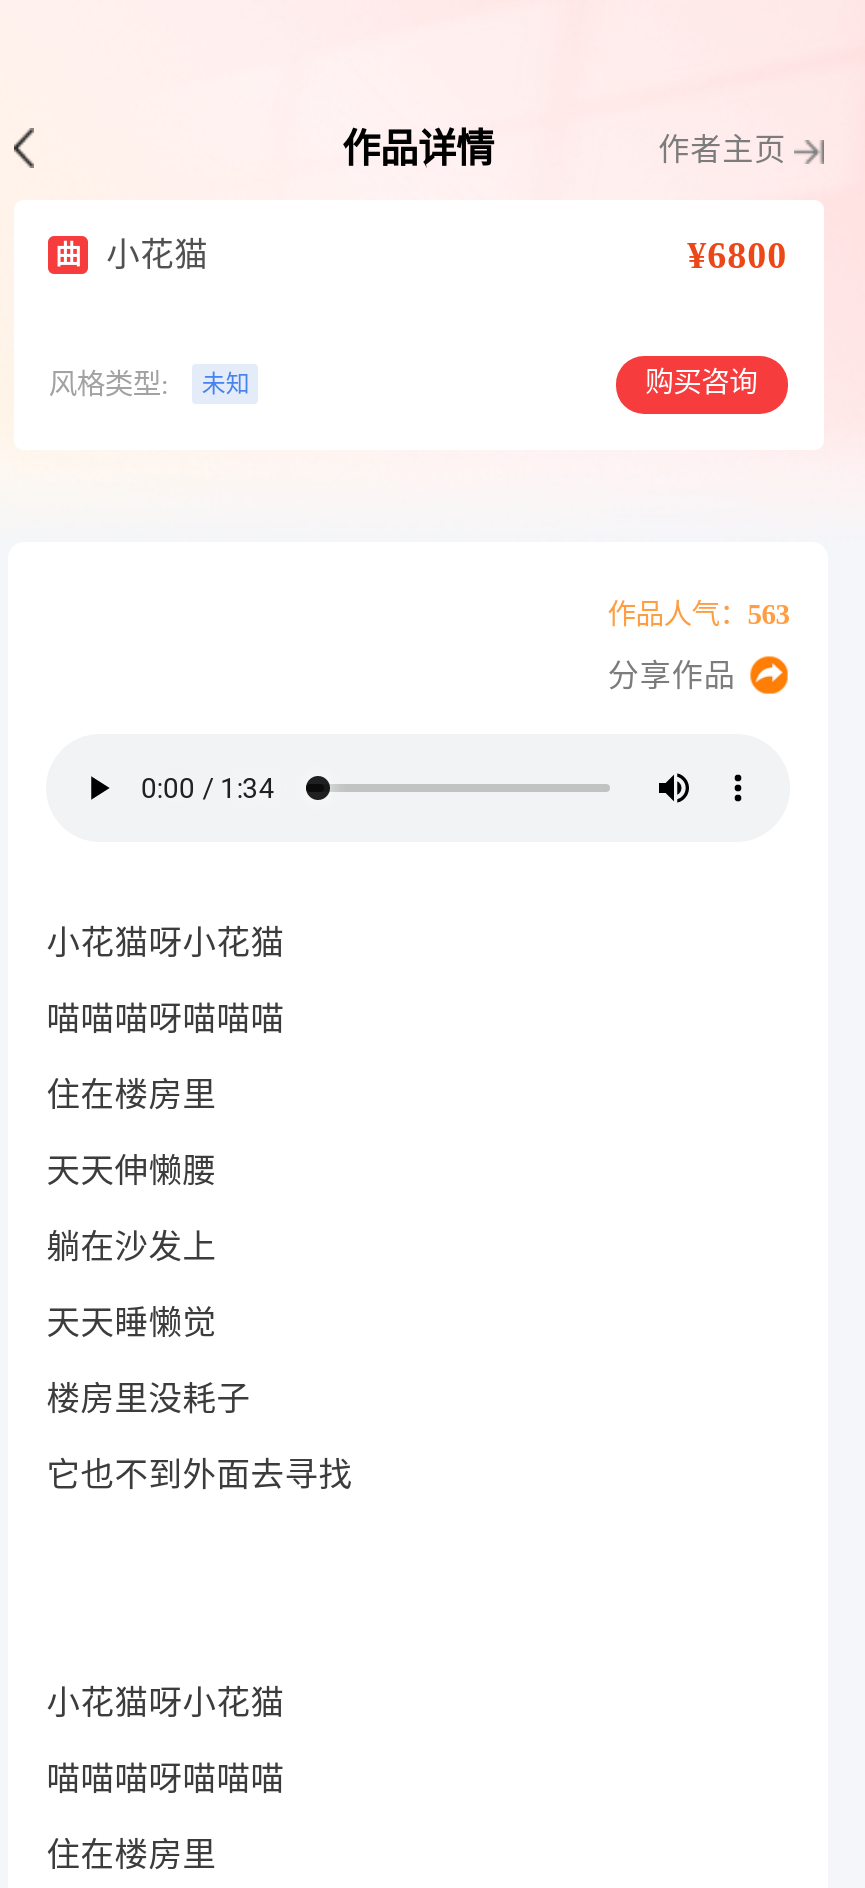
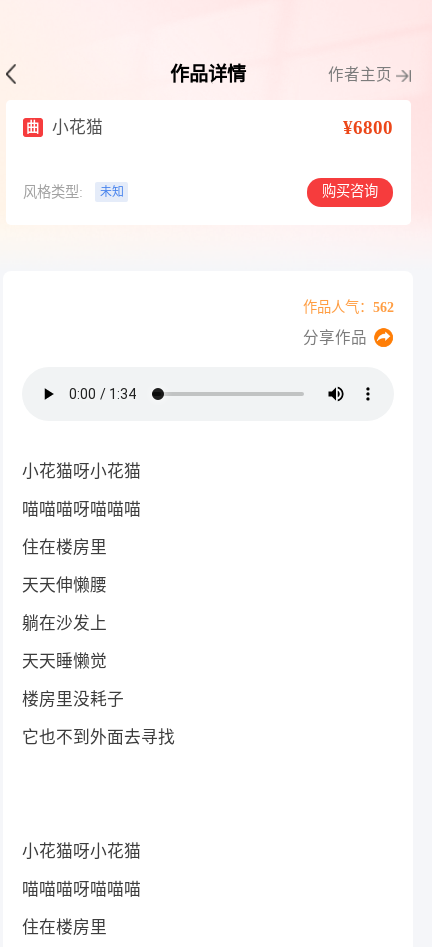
- 作品人气：563
+ 作品人气：562
